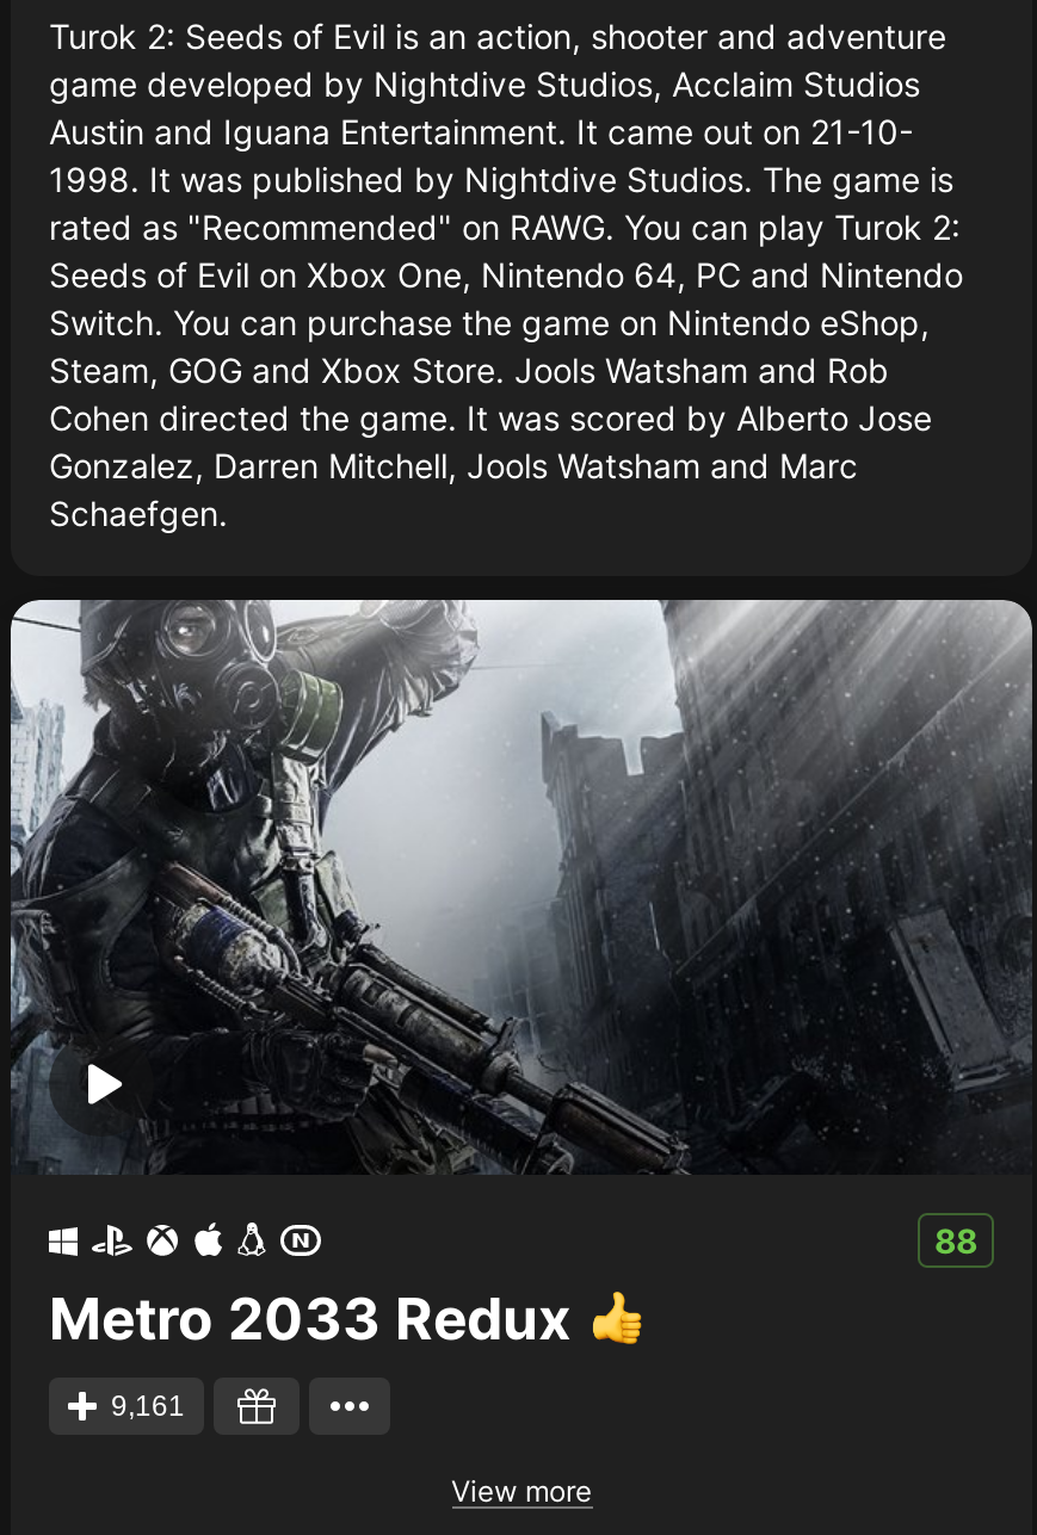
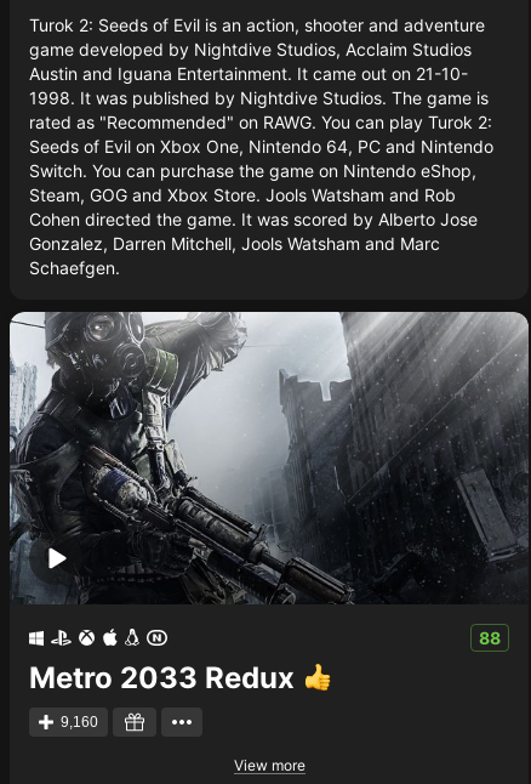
- 9,161
+ 9,160
